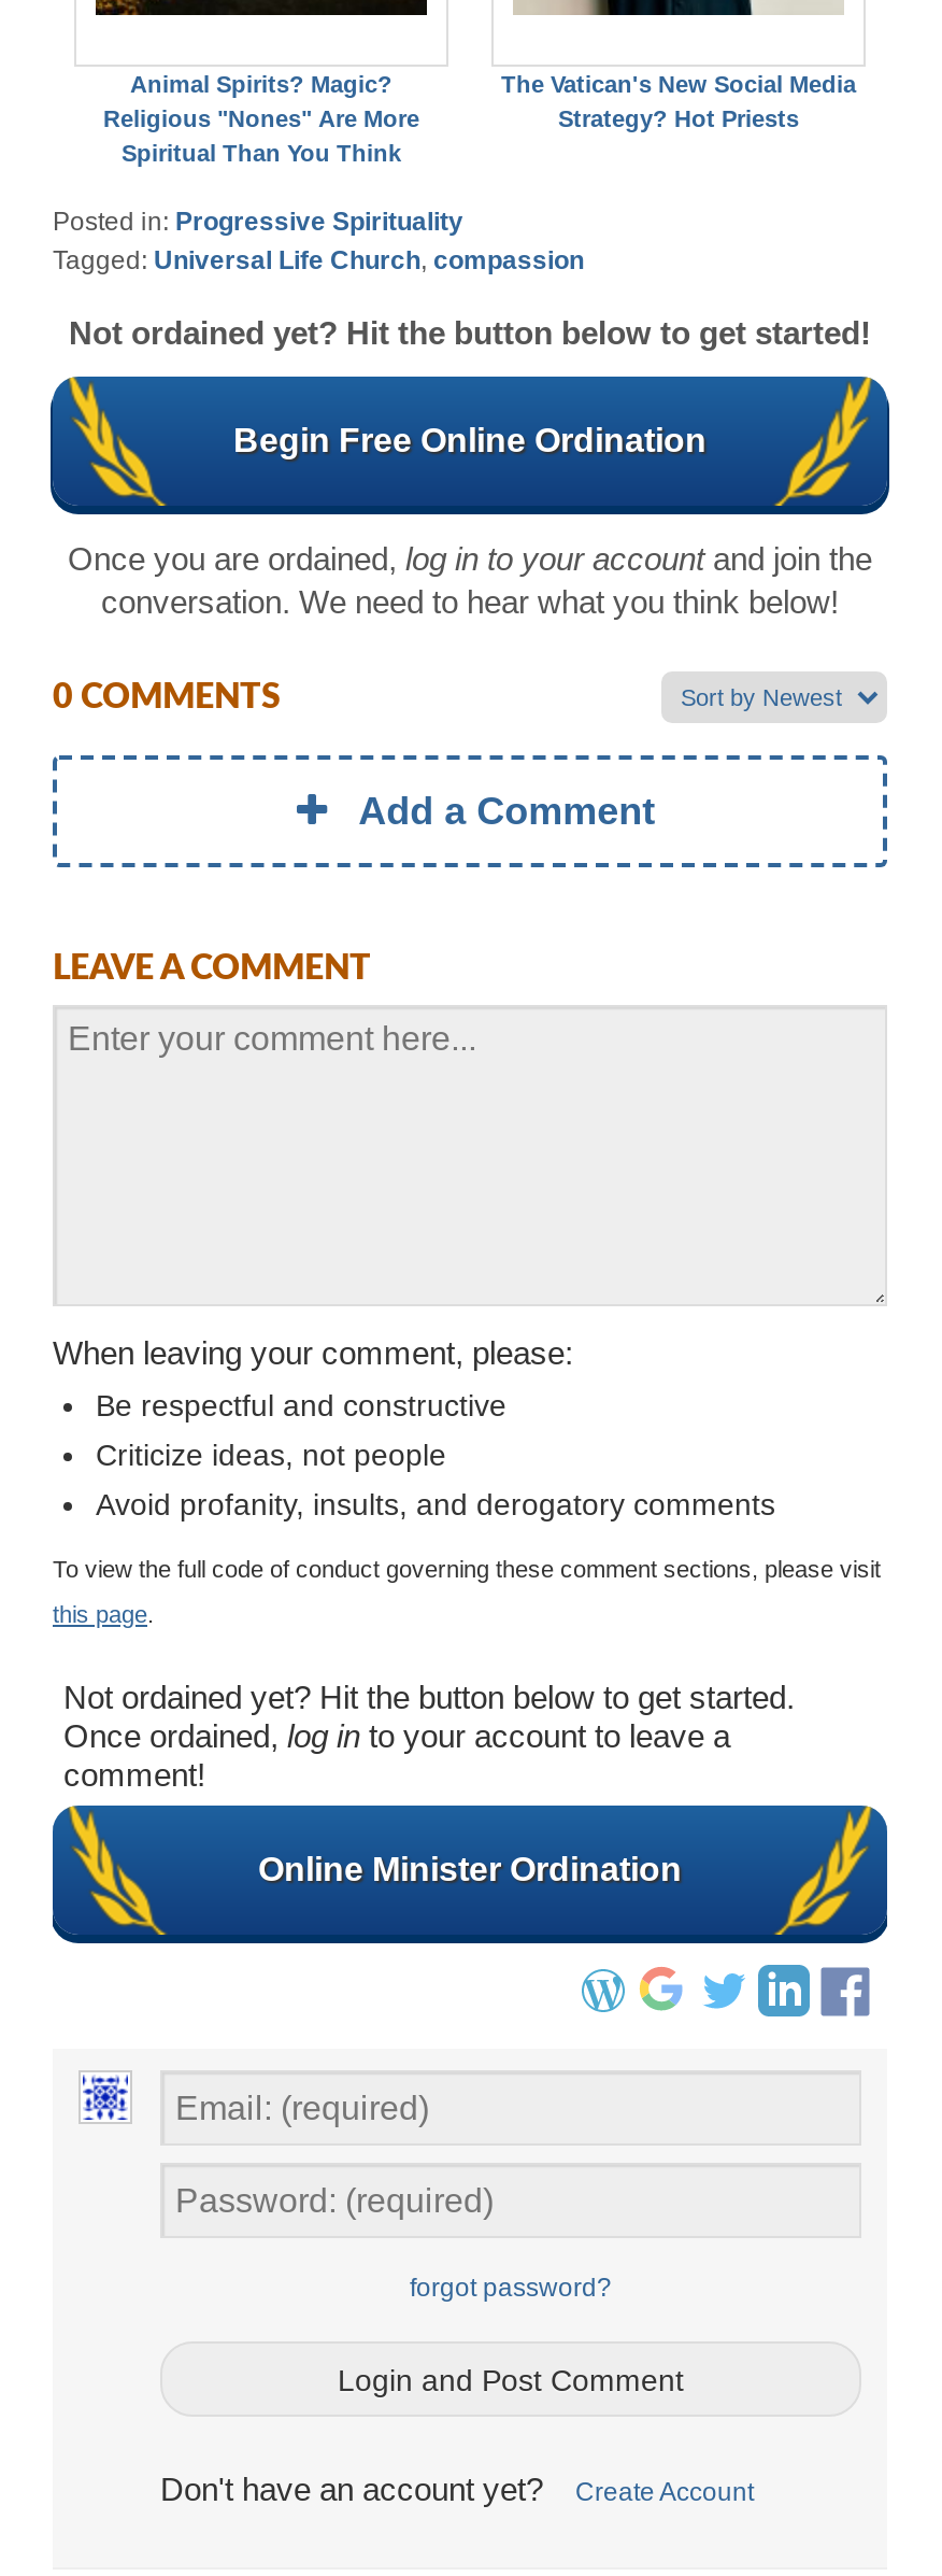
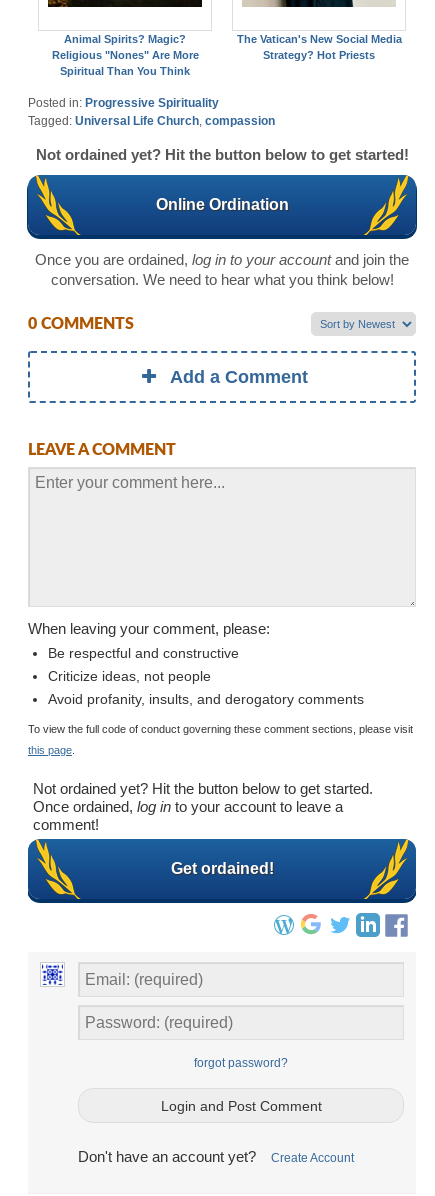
- Begin Free Online Ordination
+ Online Ordination

- Online Minister Ordination
+ Get ordained!
